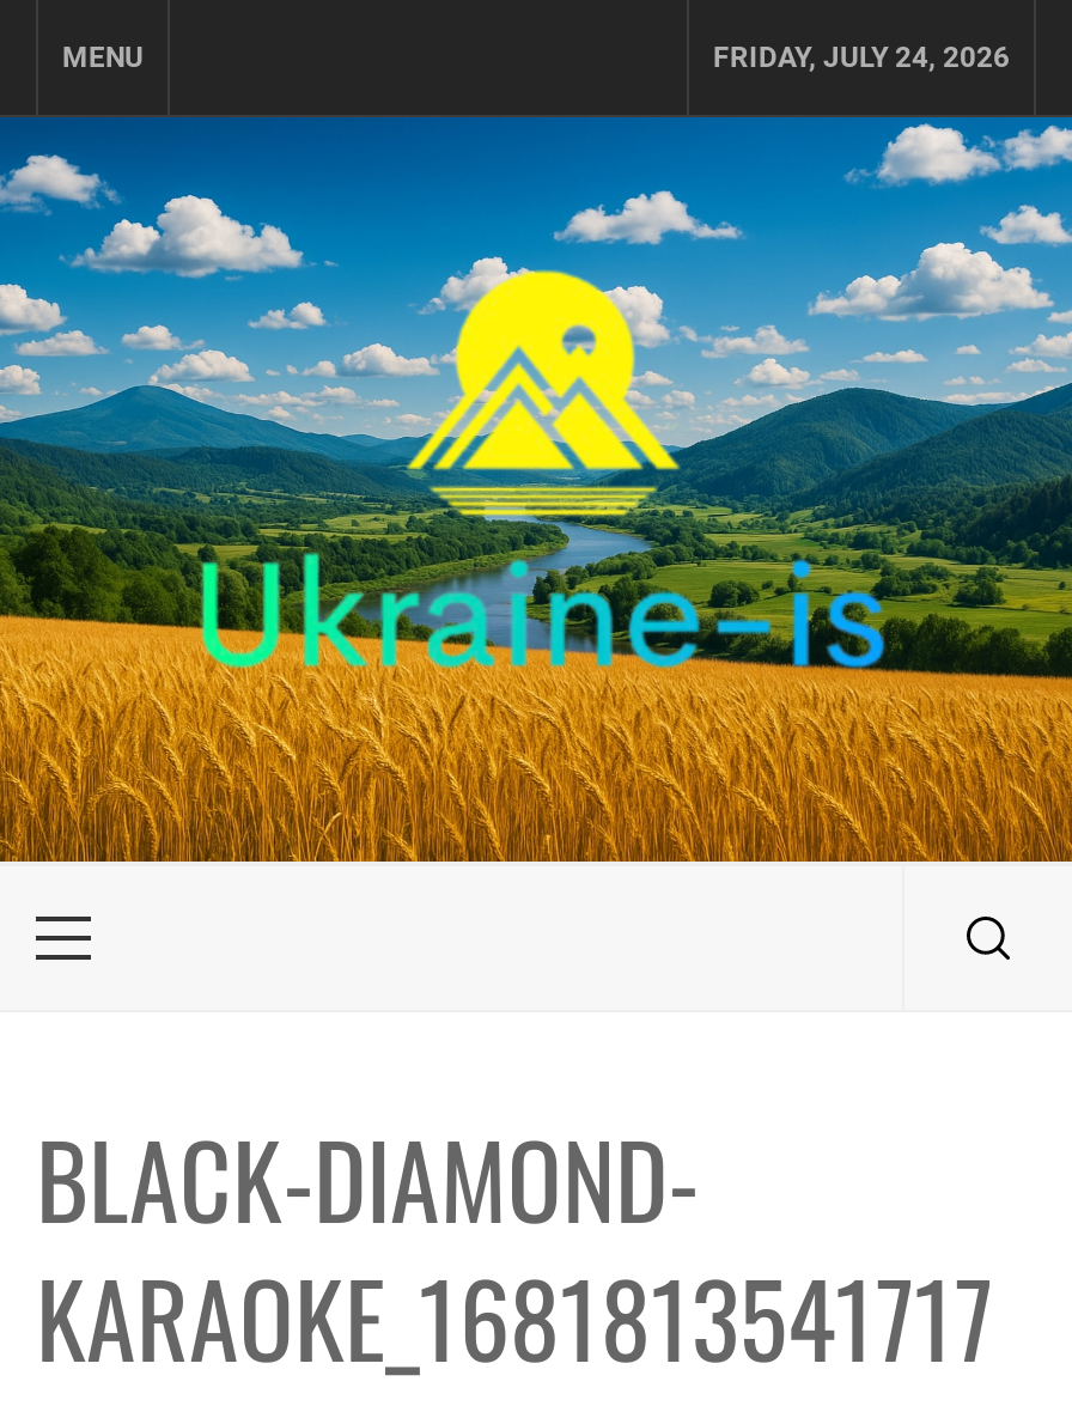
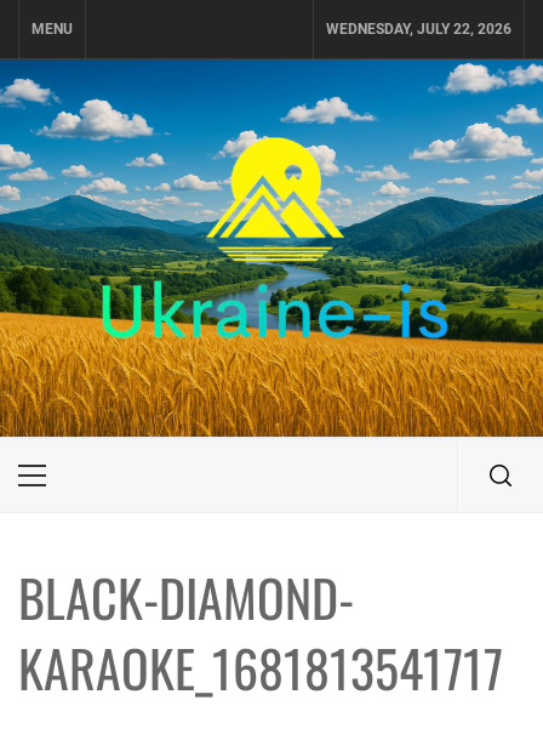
- FRIDAY, JULY 24, 2026
+ WEDNESDAY, JULY 22, 2026
